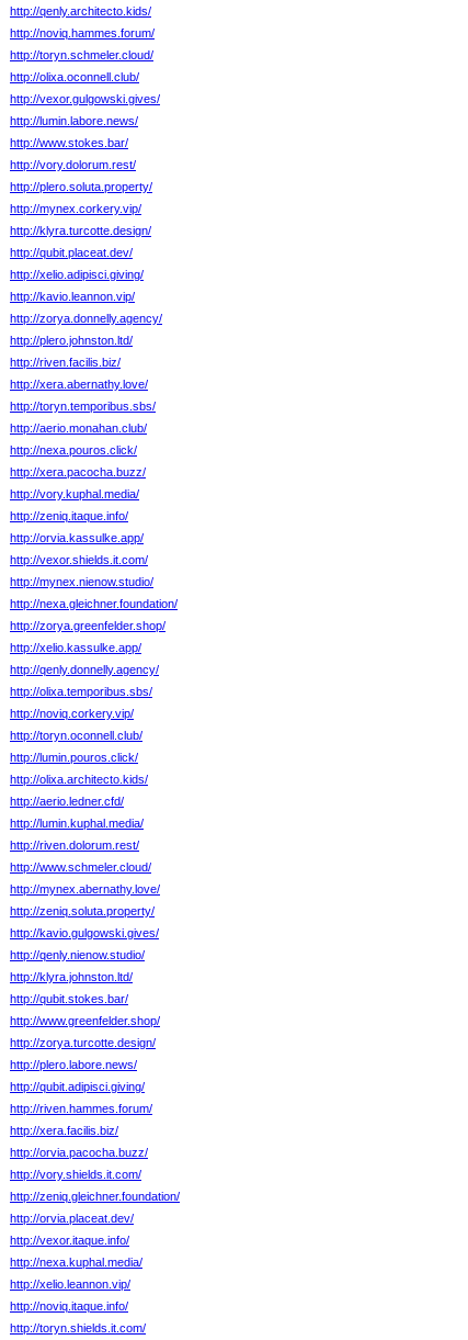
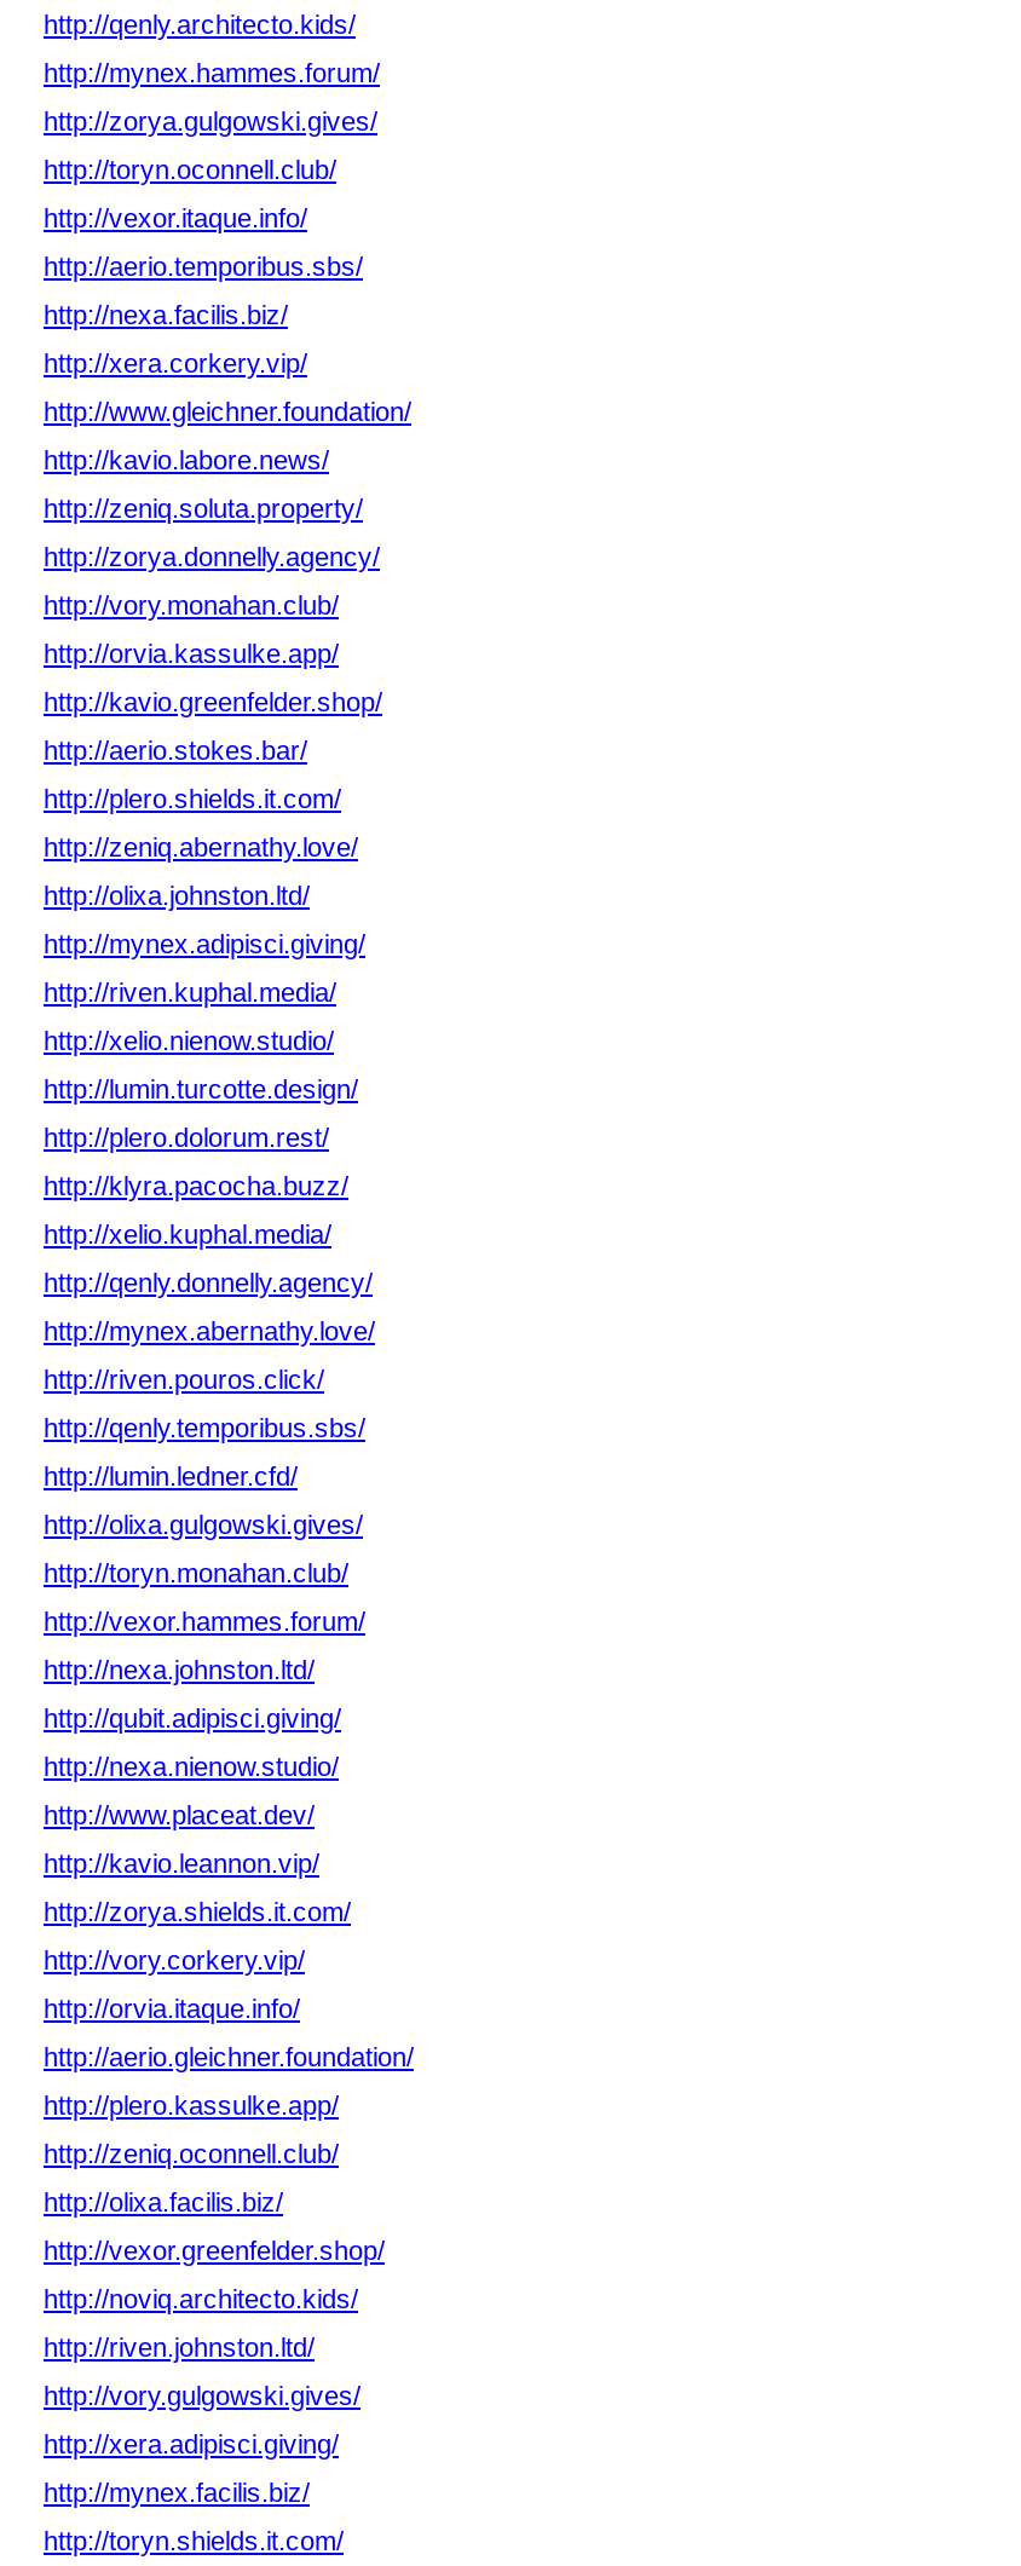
- http://noviq.hammes.forum/
- http://toryn.schmeler.cloud/
- http://olixa.oconnell.club/
- http://vexor.gulgowski.gives/
- http://lumin.labore.news/
- http://www.stokes.bar/
- http://vory.dolorum.rest/
- http://plero.soluta.property/
- http://mynex.corkery.vip/
- http://klyra.turcotte.design/
- http://qubit.placeat.dev/
- http://xelio.adipisci.giving/
+ http://mynex.hammes.forum/
+ http://zorya.gulgowski.gives/
+ http://aerio.temporibus.sbs/
+ http://nexa.facilis.biz/
+ http://xera.corkery.vip/
+ http://www.gleichner.foundation/
+ http://kavio.labore.news/
+ http://vory.monahan.club/
+ http://kavio.greenfelder.shop/
+ http://aerio.stokes.bar/
+ http://plero.shields.it.com/
+ http://zeniq.abernathy.love/
+ http://olixa.johnston.ltd/
+ http://mynex.adipisci.giving/
+ http://riven.kuphal.media/
+ http://xelio.nienow.studio/
+ http://lumin.turcotte.design/
+ http://plero.dolorum.rest/
+ http://klyra.pacocha.buzz/
+ http://xelio.kuphal.media/
+ http://riven.pouros.click/
+ http://qenly.temporibus.sbs/
+ http://lumin.ledner.cfd/
+ http://olixa.gulgowski.gives/
+ http://toryn.monahan.club/
+ http://vexor.hammes.forum/
+ http://nexa.johnston.ltd/
+ http://nexa.nienow.studio/
+ http://www.placeat.dev/

moved down: http://kavio.leannon.vip/

moved up: http://zorya.donnelly.agency/

- http://plero.johnston.ltd/
- http://riven.facilis.biz/
- http://xera.abernathy.love/
- http://toryn.temporibus.sbs/
- http://aerio.monahan.club/
- http://nexa.pouros.click/
- http://xera.pacocha.buzz/
- http://vory.kuphal.media/
- http://zeniq.itaque.info/
- http://vexor.shields.it.com/
- http://mynex.nienow.studio/
- http://nexa.gleichner.foundation/
- http://zorya.greenfelder.shop/
- http://xelio.kassulke.app/
- http://olixa.temporibus.sbs/
- http://noviq.corkery.vip/
- http://lumin.pouros.click/
- http://olixa.architecto.kids/
- http://aerio.ledner.cfd/
- http://lumin.kuphal.media/
- http://riven.dolorum.rest/
- http://www.schmeler.cloud/
- http://kavio.gulgowski.gives/
- http://qenly.nienow.studio/
- http://klyra.johnston.ltd/
- http://qubit.stokes.bar/
- http://www.greenfelder.shop/
- http://zorya.turcotte.design/
- http://plero.labore.news/
- http://riven.hammes.forum/
- http://xera.facilis.biz/
- http://orvia.pacocha.buzz/
- http://vory.shields.it.com/
- http://zeniq.gleichner.foundation/
- http://orvia.placeat.dev/
- http://nexa.kuphal.media/
- http://xelio.leannon.vip/
- http://noviq.itaque.info/
+ http://zorya.shields.it.com/
+ http://vory.corkery.vip/
+ http://orvia.itaque.info/
+ http://aerio.gleichner.foundation/
+ http://plero.kassulke.app/
+ http://zeniq.oconnell.club/
+ http://olixa.facilis.biz/
+ http://vexor.greenfelder.shop/
+ http://noviq.architecto.kids/
+ http://riven.johnston.ltd/
+ http://vory.gulgowski.gives/
+ http://xera.adipisci.giving/
+ http://mynex.facilis.biz/

moved up: http://orvia.kassulke.app/

moved up: http://qenly.donnelly.agency/

moved up: http://toryn.oconnell.club/

moved up: http://mynex.abernathy.love/ | http://zeniq.soluta.property/

moved up: http://qubit.adipisci.giving/

moved up: http://vexor.itaque.info/
